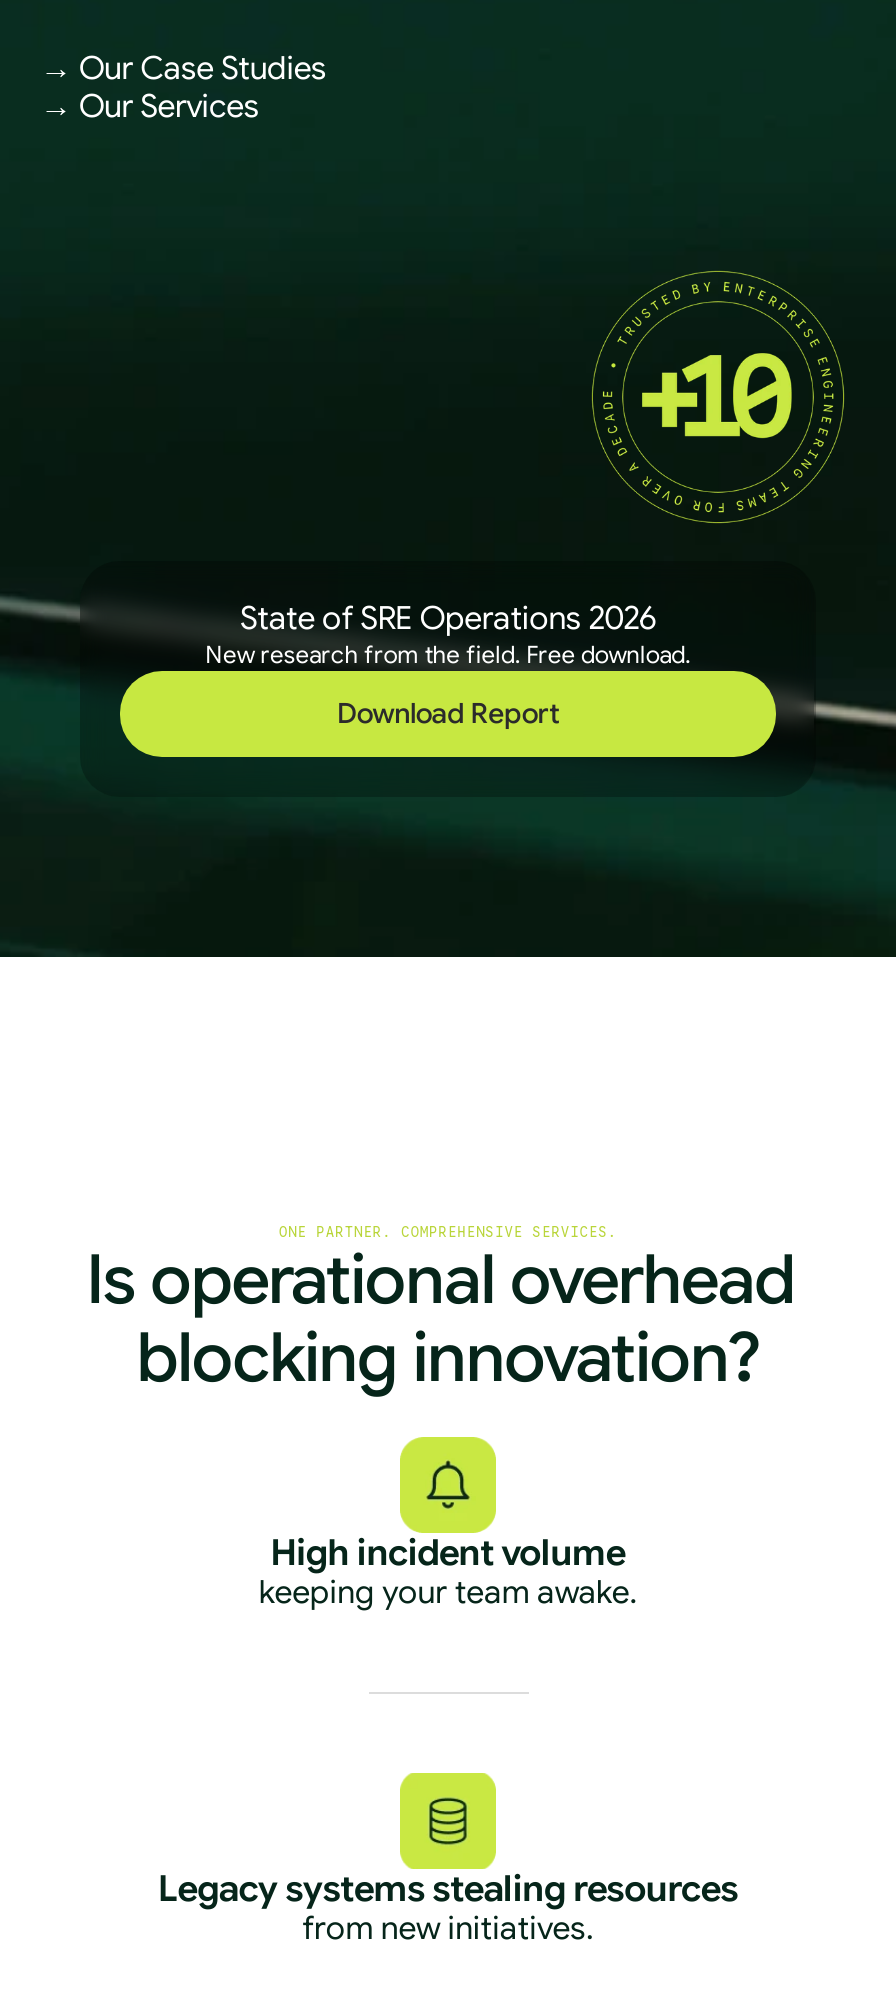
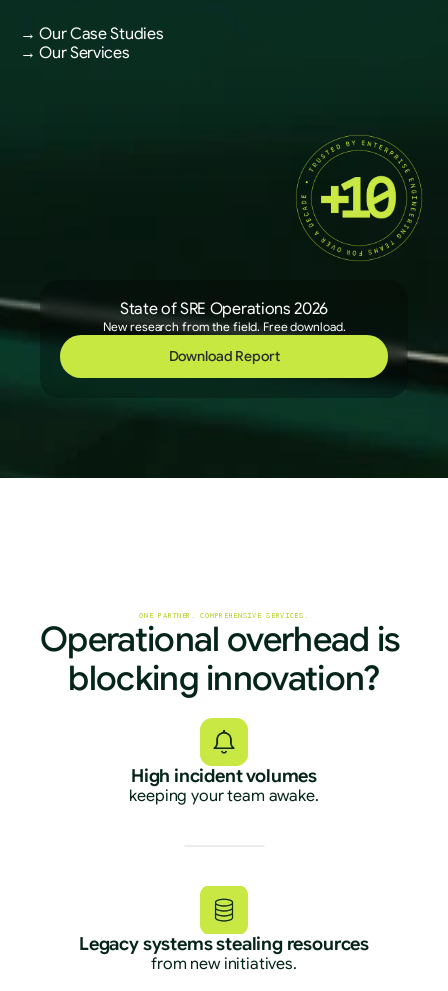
- Is operational overhead
+ Operational overhead is

- High incident volume
+ High incident volumes
